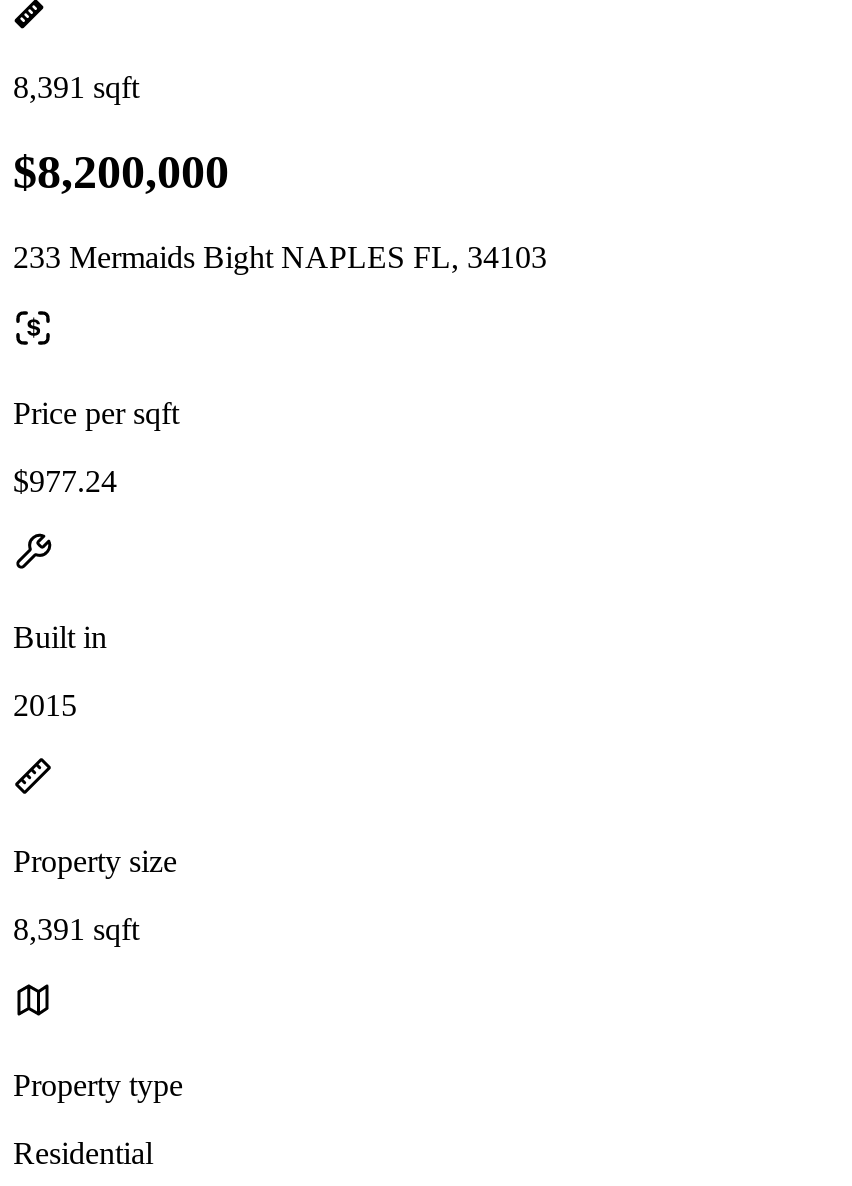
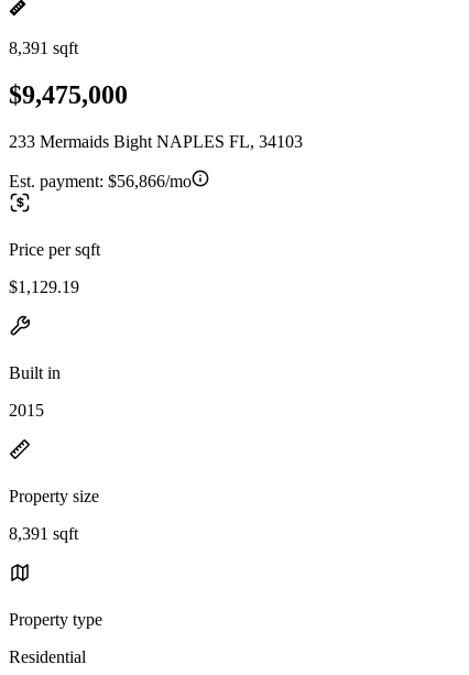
- $8,200,000
+ $9,475,000

+ Est. payment: $56,866/mo

- $977.24
+ $1,129.19
